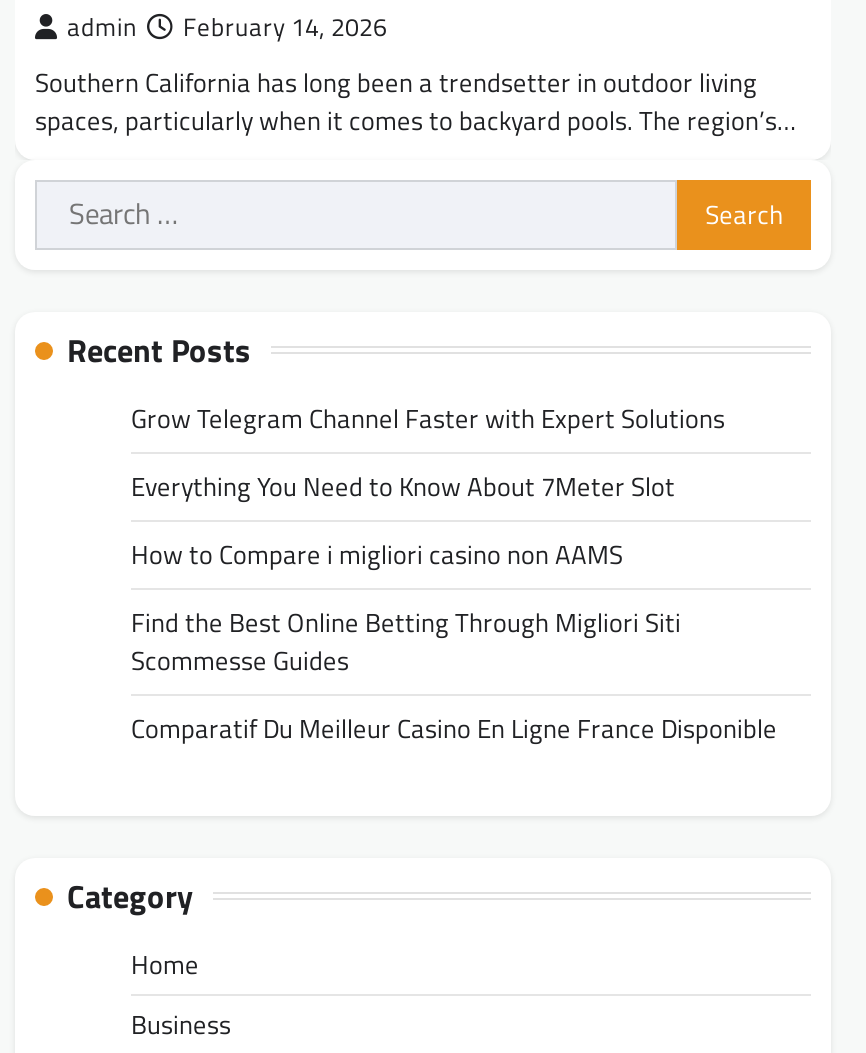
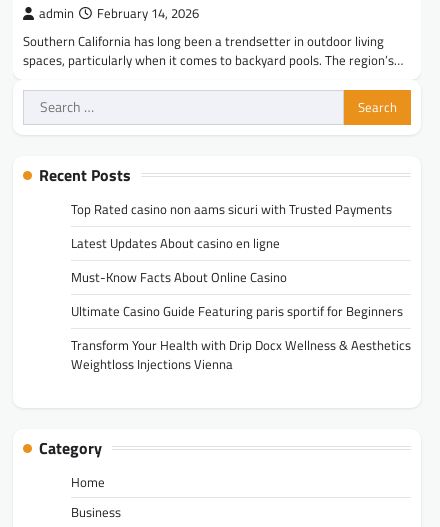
- Grow Telegram Channel Faster with Expert Solutions
+ Top Rated casino non aams sicuri with Trusted Payments

- Everything You Need to Know About 7Meter Slot
+ Latest Updates About casino en ligne

- How to Compare i migliori casino non AAMS
+ Must-Know Facts About Online Casino

- Find the Best Online Betting Through Migliori Siti
- Scommesse Guides
+ Ultimate Casino Guide Featuring paris sportif for Beginners

- Comparatif Du Meilleur Casino En Ligne France Disponible
+ Transform Your Health with Drip Docx Wellness & Aesthetics
+ Weightloss Injections Vienna
